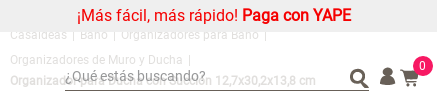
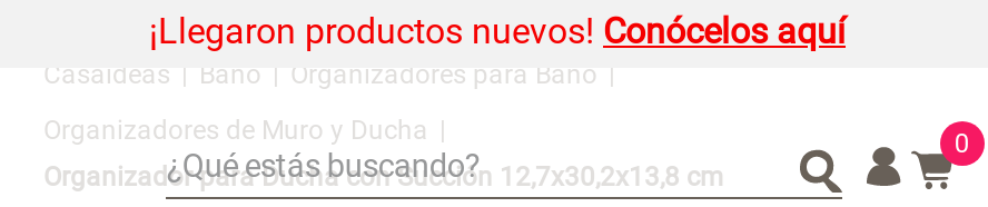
- ¡Más fácil, más rápido! Paga con YAPE
+ ¡Llegaron productos nuevos! Conócelos aquí
